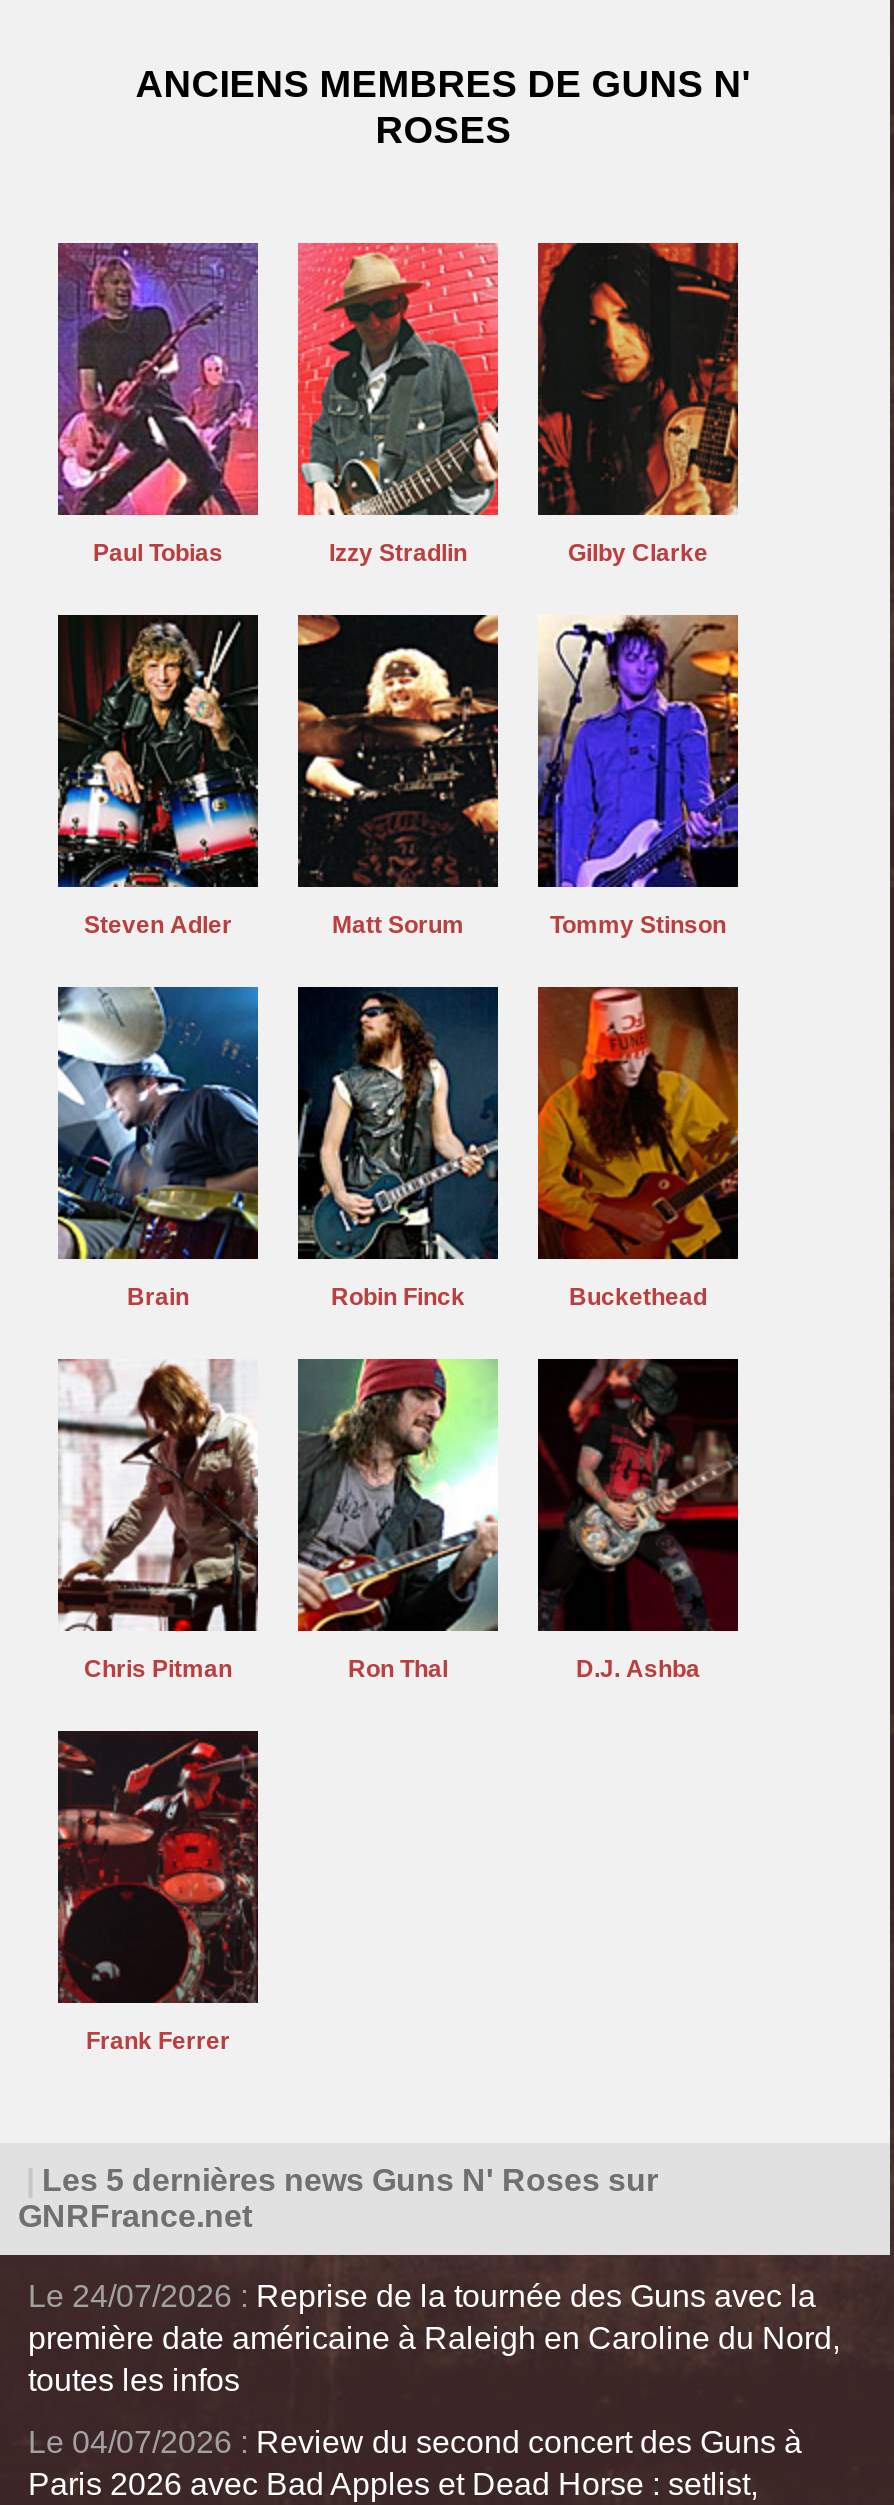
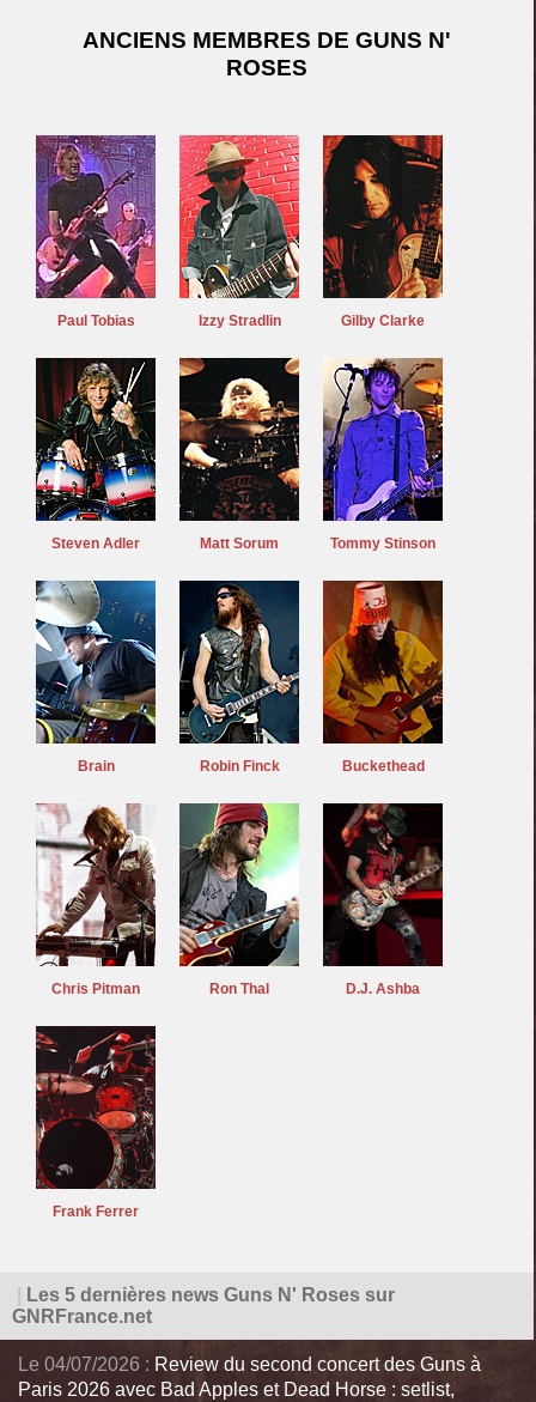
- Le 24/07/2026 : Reprise de la tournée des Guns avec la
- première date américaine à Raleigh en Caroline du Nord,
- toutes les infos
